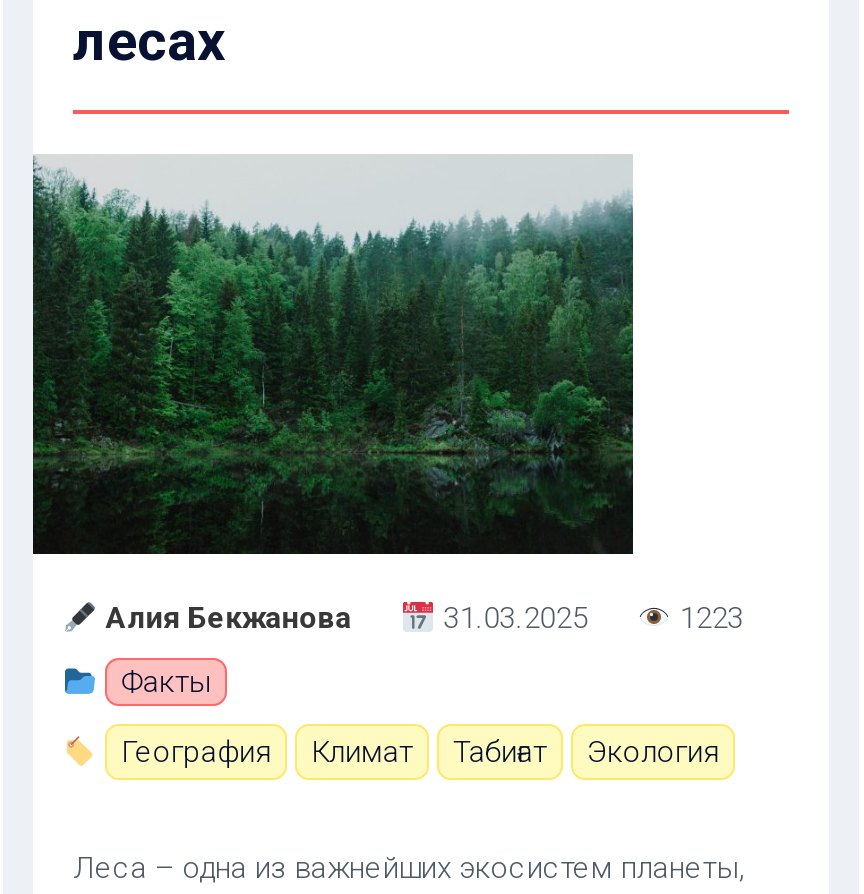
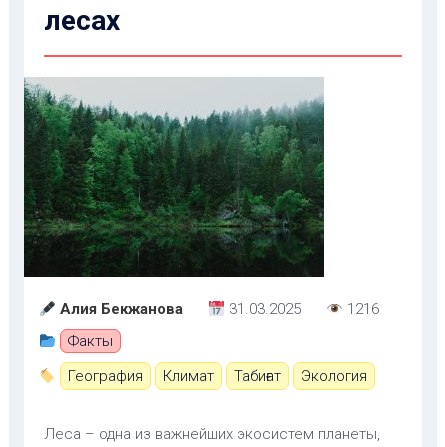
- 1223
+ 1216
